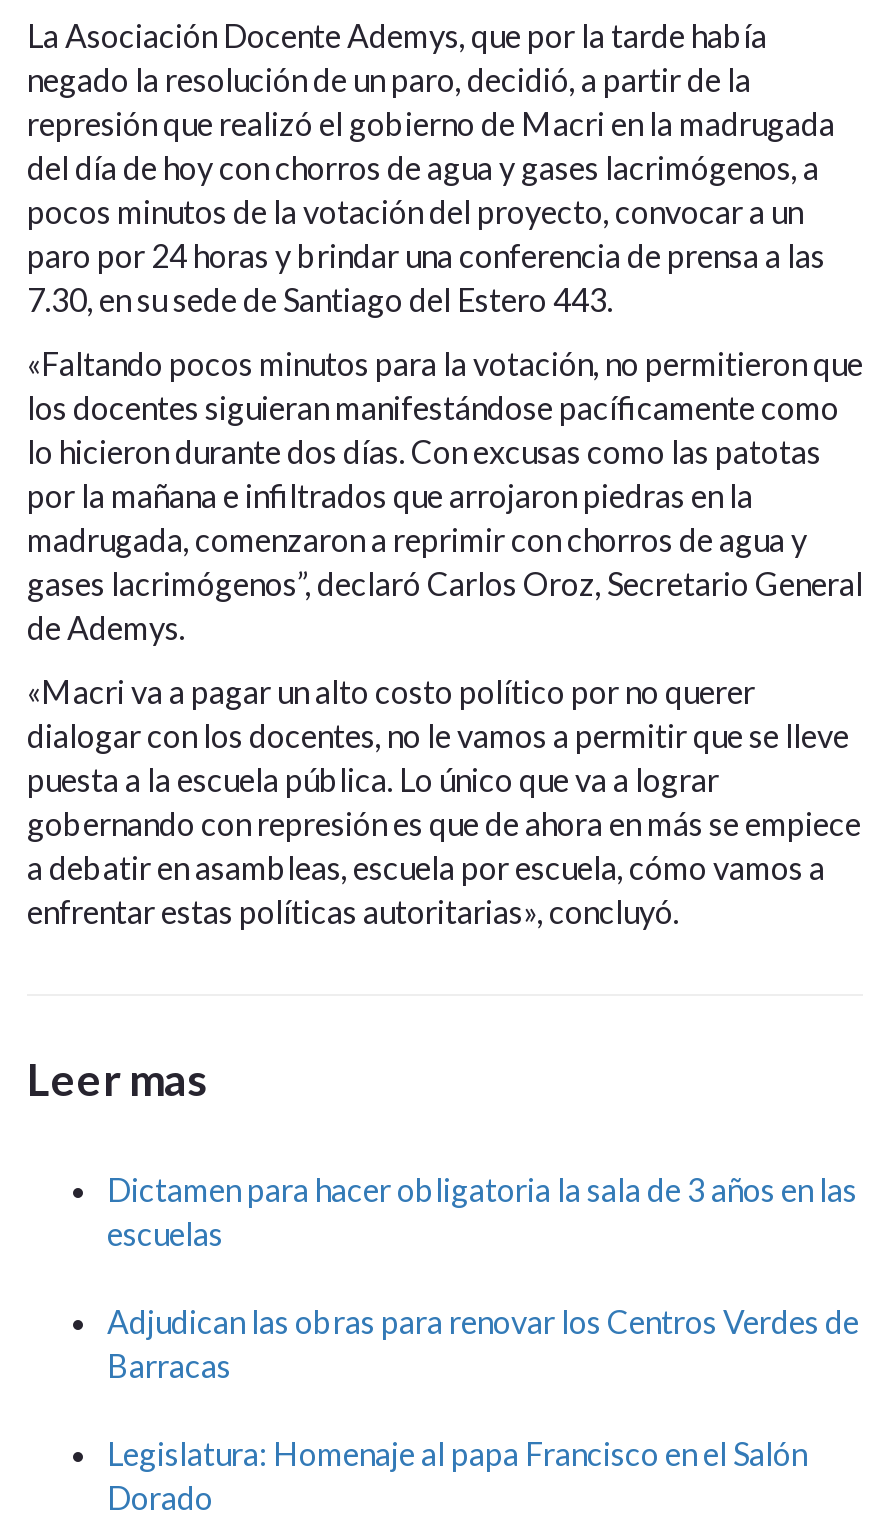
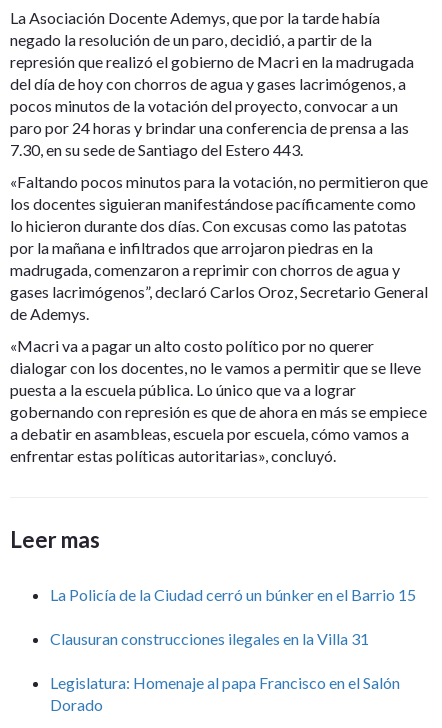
- Dictamen para hacer obligatoria la sala de 3 años en las
- escuelas
+ La Policía de la Ciudad cerró un búnker en el Barrio 15

- Adjudican las obras para renovar los Centros Verdes de
- Barracas
+ Clausuran construcciones ilegales en la Villa 31
